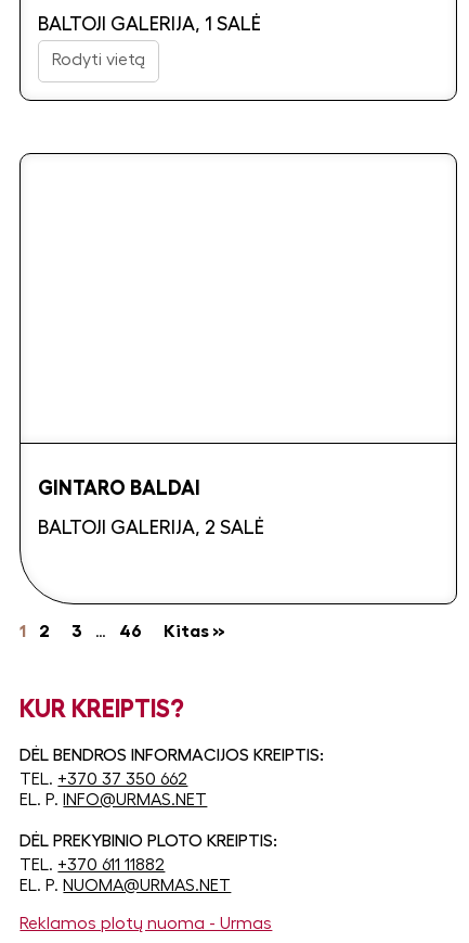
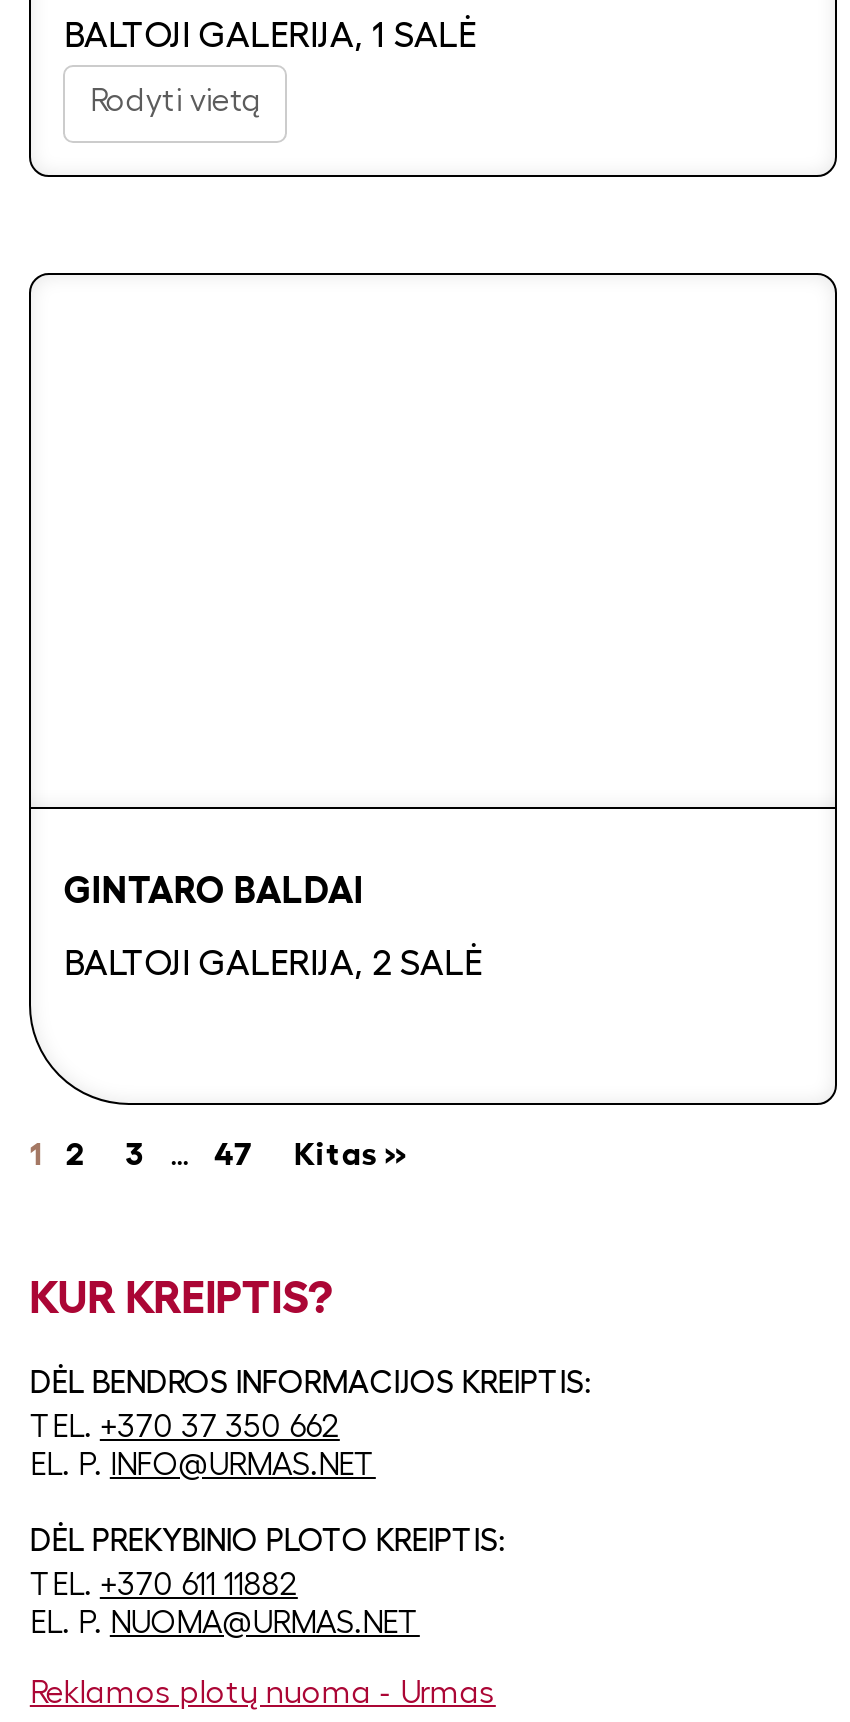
- 46
+ 47
